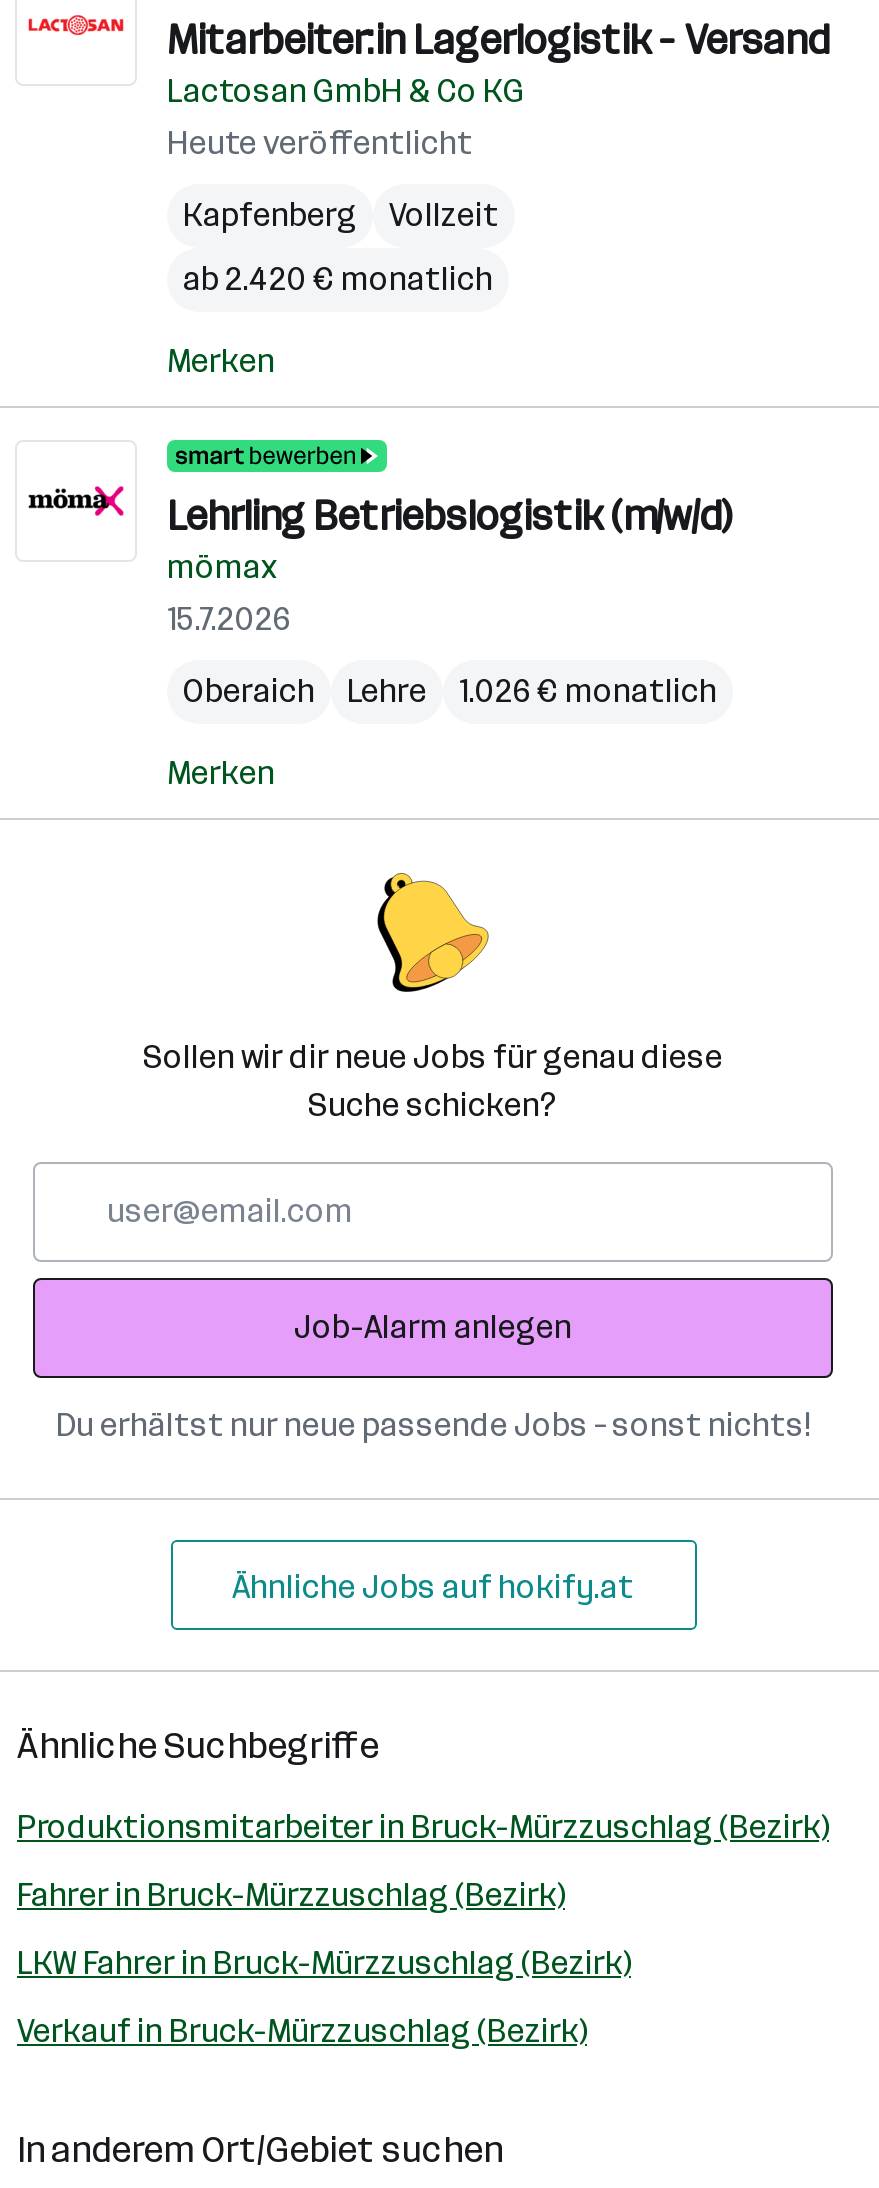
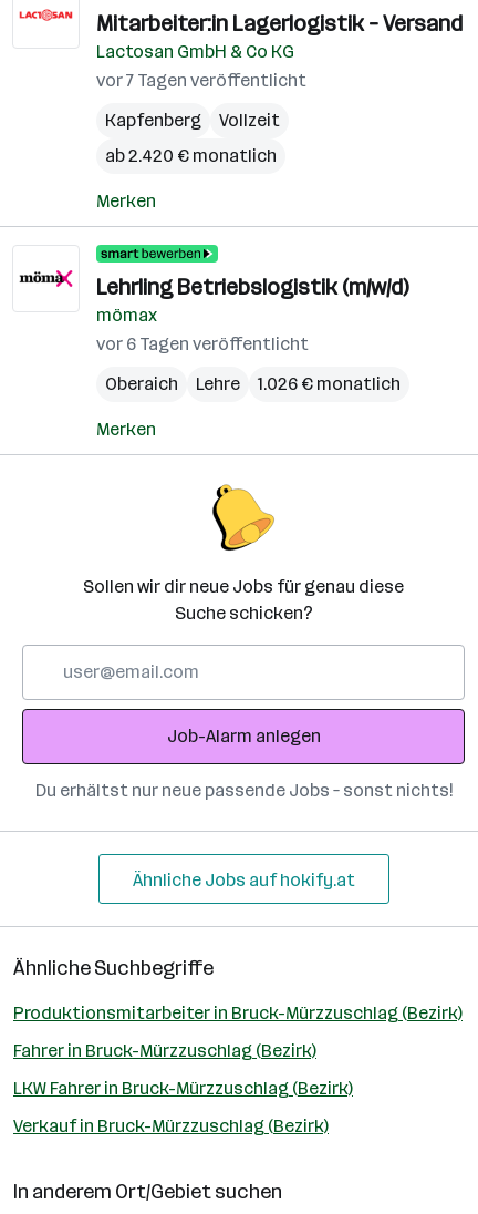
- Heute veröffentlicht
+ vor 7 Tagen veröffentlicht

- 15.7.2026
+ vor 6 Tagen veröffentlicht
